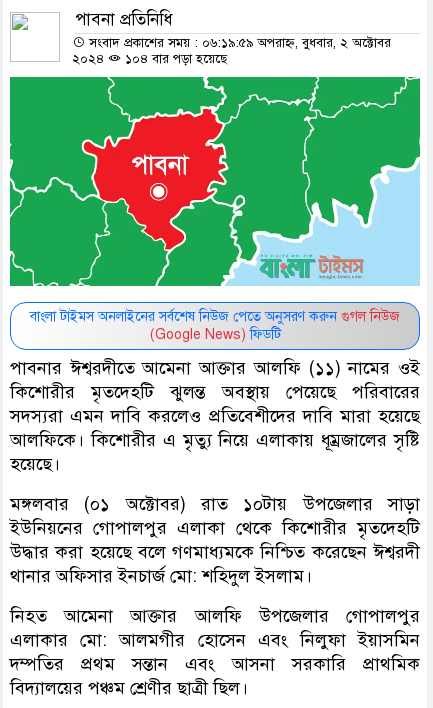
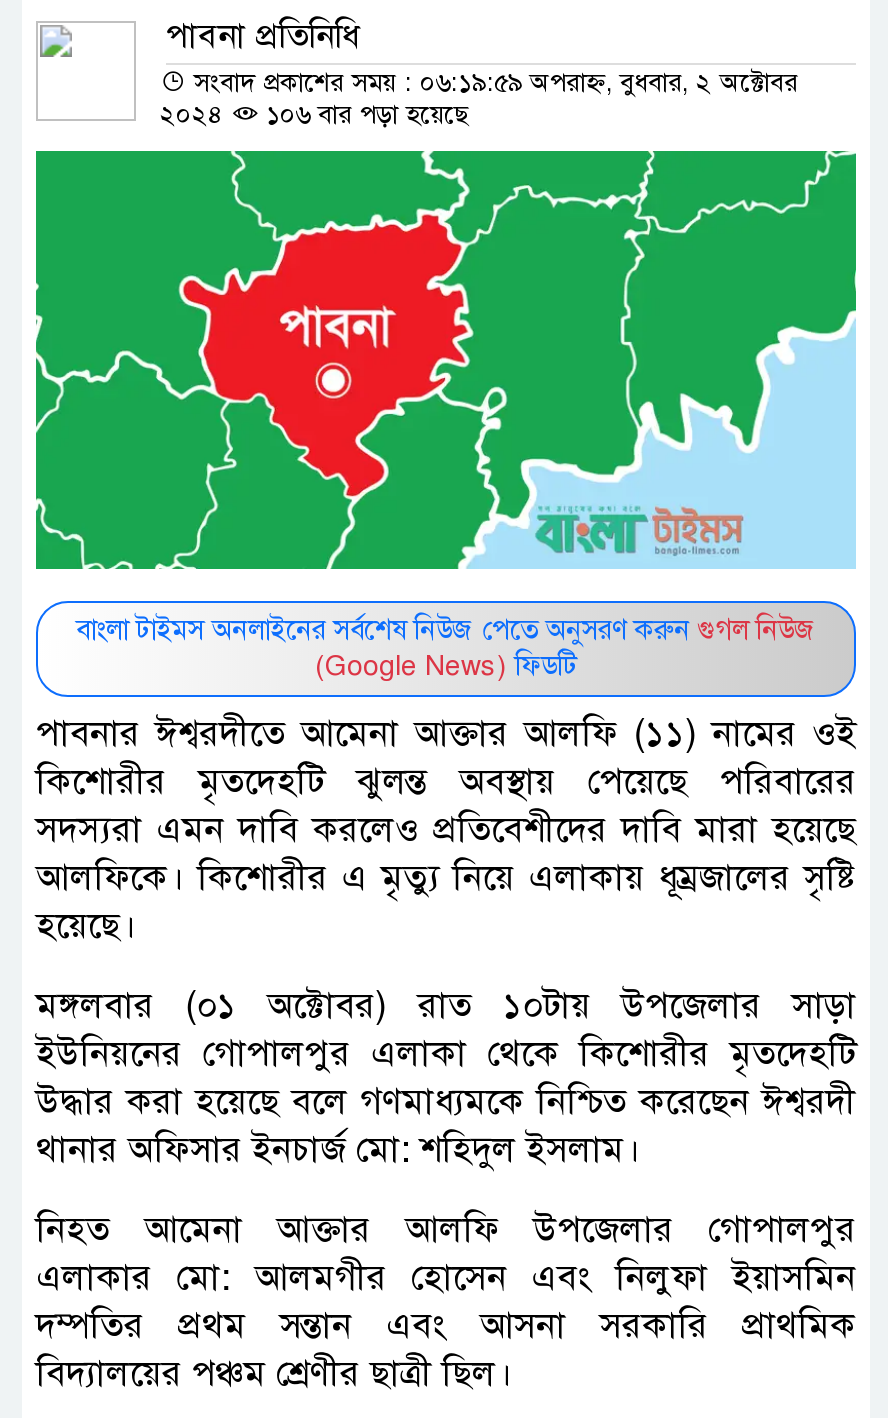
- ১০৪ বার পড়া হয়েছে
+ ১০৬ বার পড়া হয়েছে
